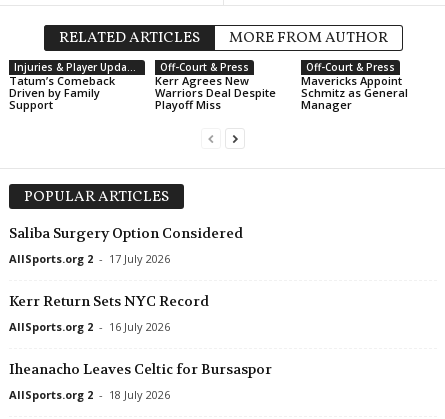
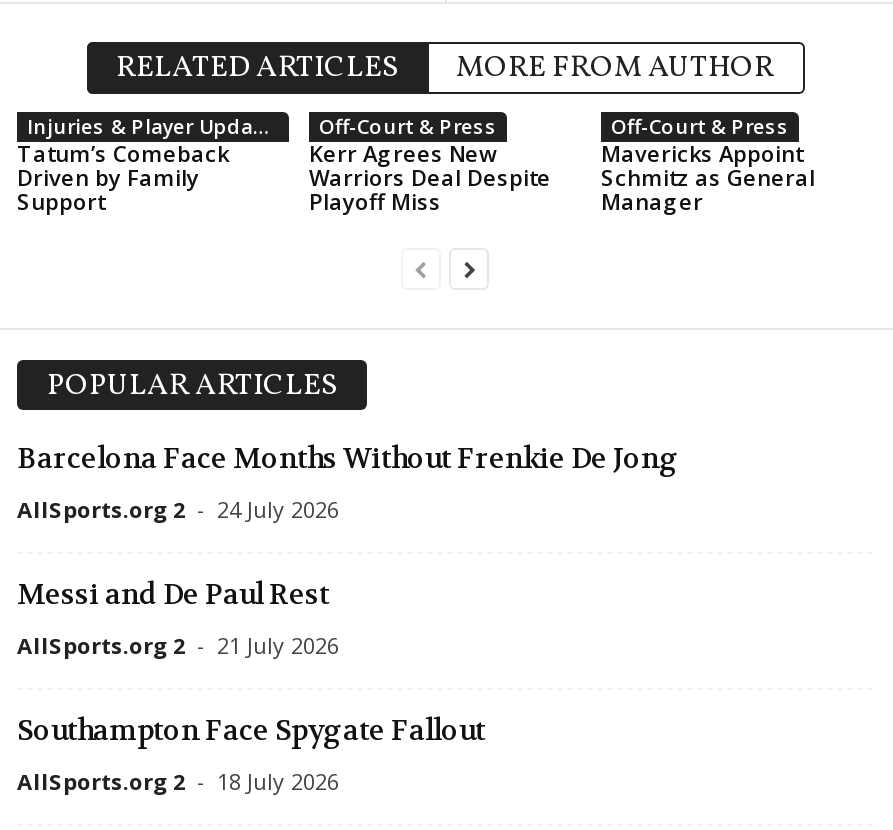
- Saliba Surgery Option Considered
+ Barcelona Face Months Without Frenkie De Jong

- AllSports.org 2 - 17 July 2026
+ AllSports.org 2 - 24 July 2026

- Kerr Return Sets NYC Record
+ Messi and De Paul Rest

- AllSports.org 2 - 16 July 2026
+ AllSports.org 2 - 21 July 2026

- Iheanacho Leaves Celtic for Bursaspor
+ Southampton Face Spygate Fallout
